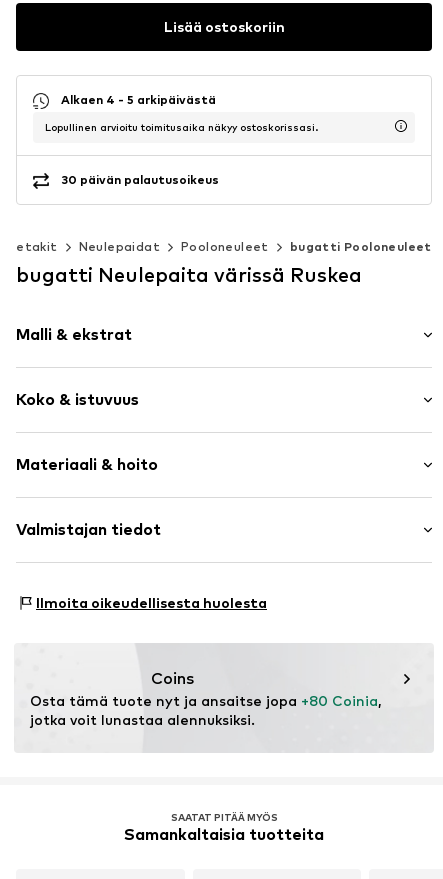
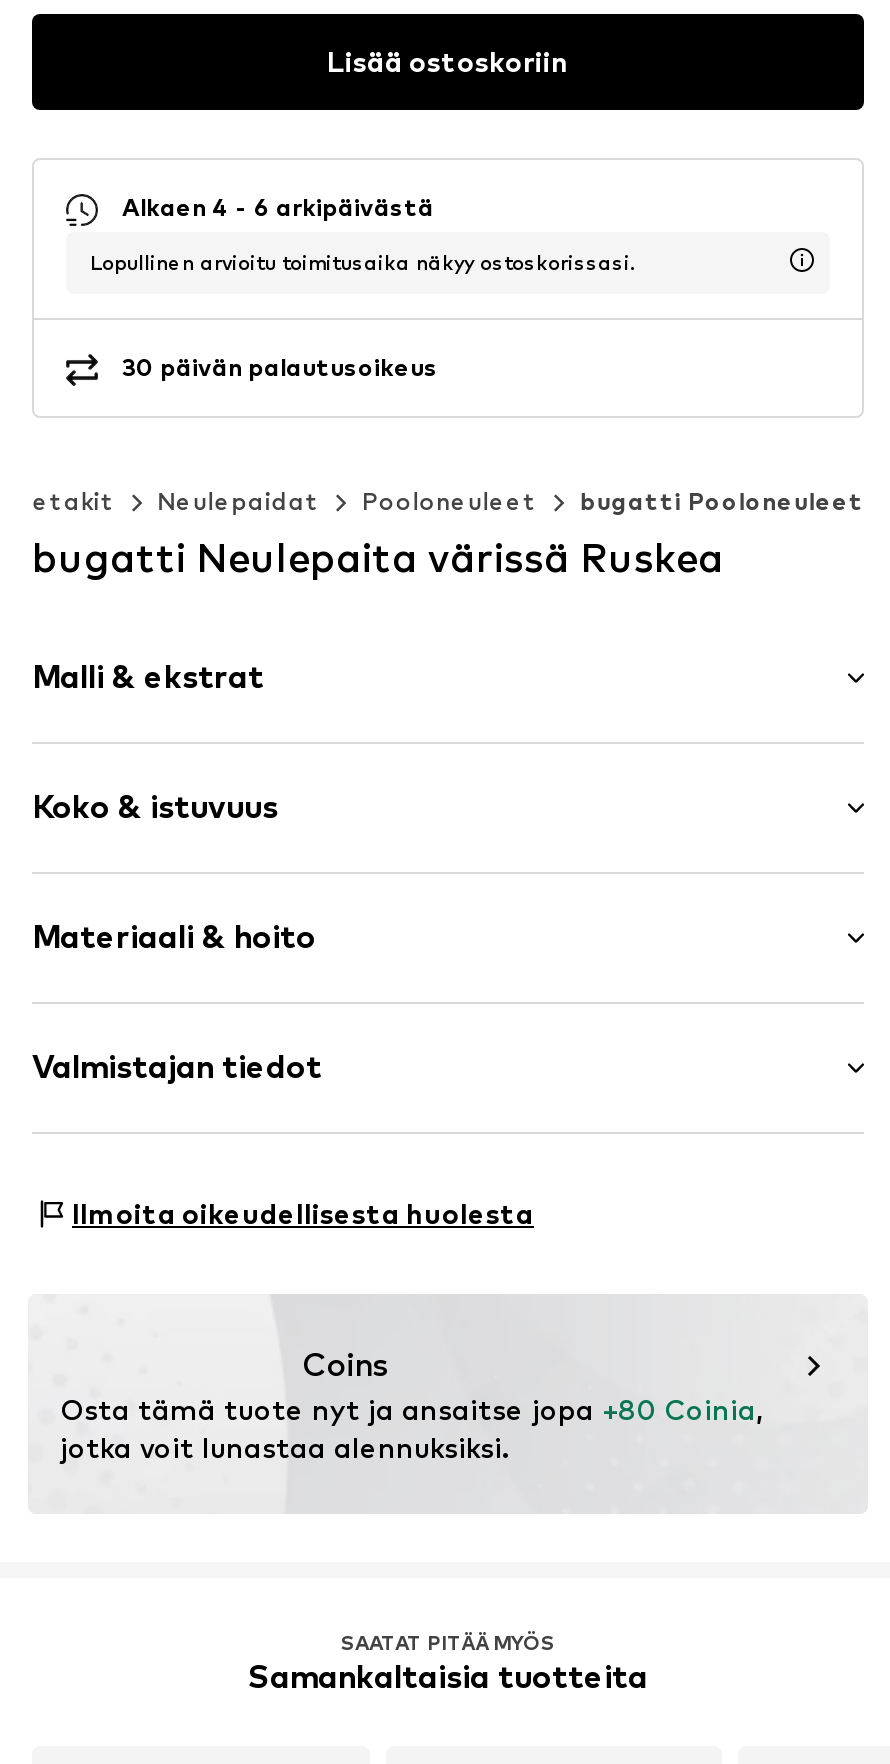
- Alkaen 4 - 5 arkipäivästä
+ Alkaen 4 - 6 arkipäivästä
